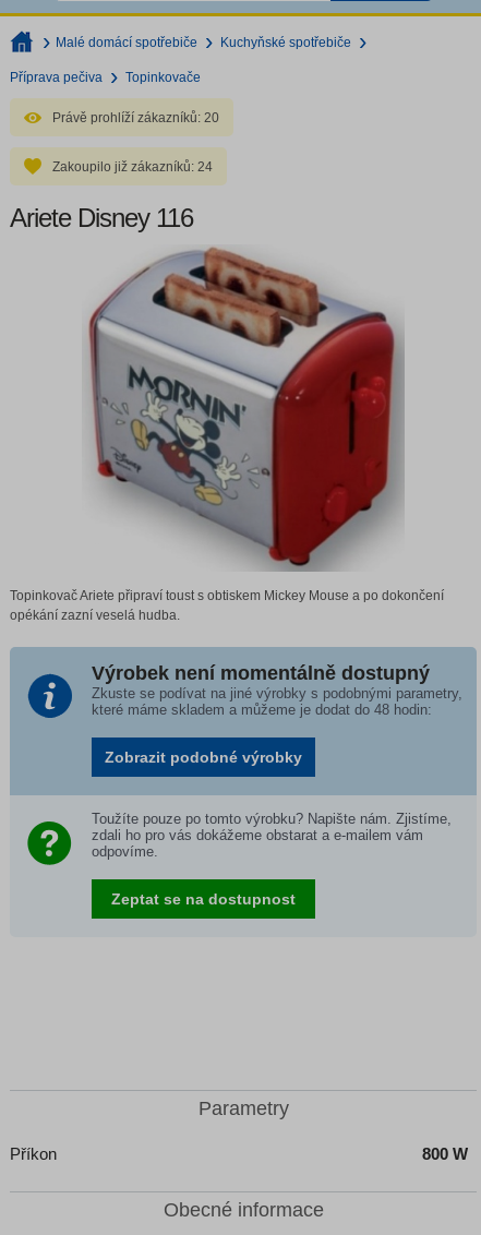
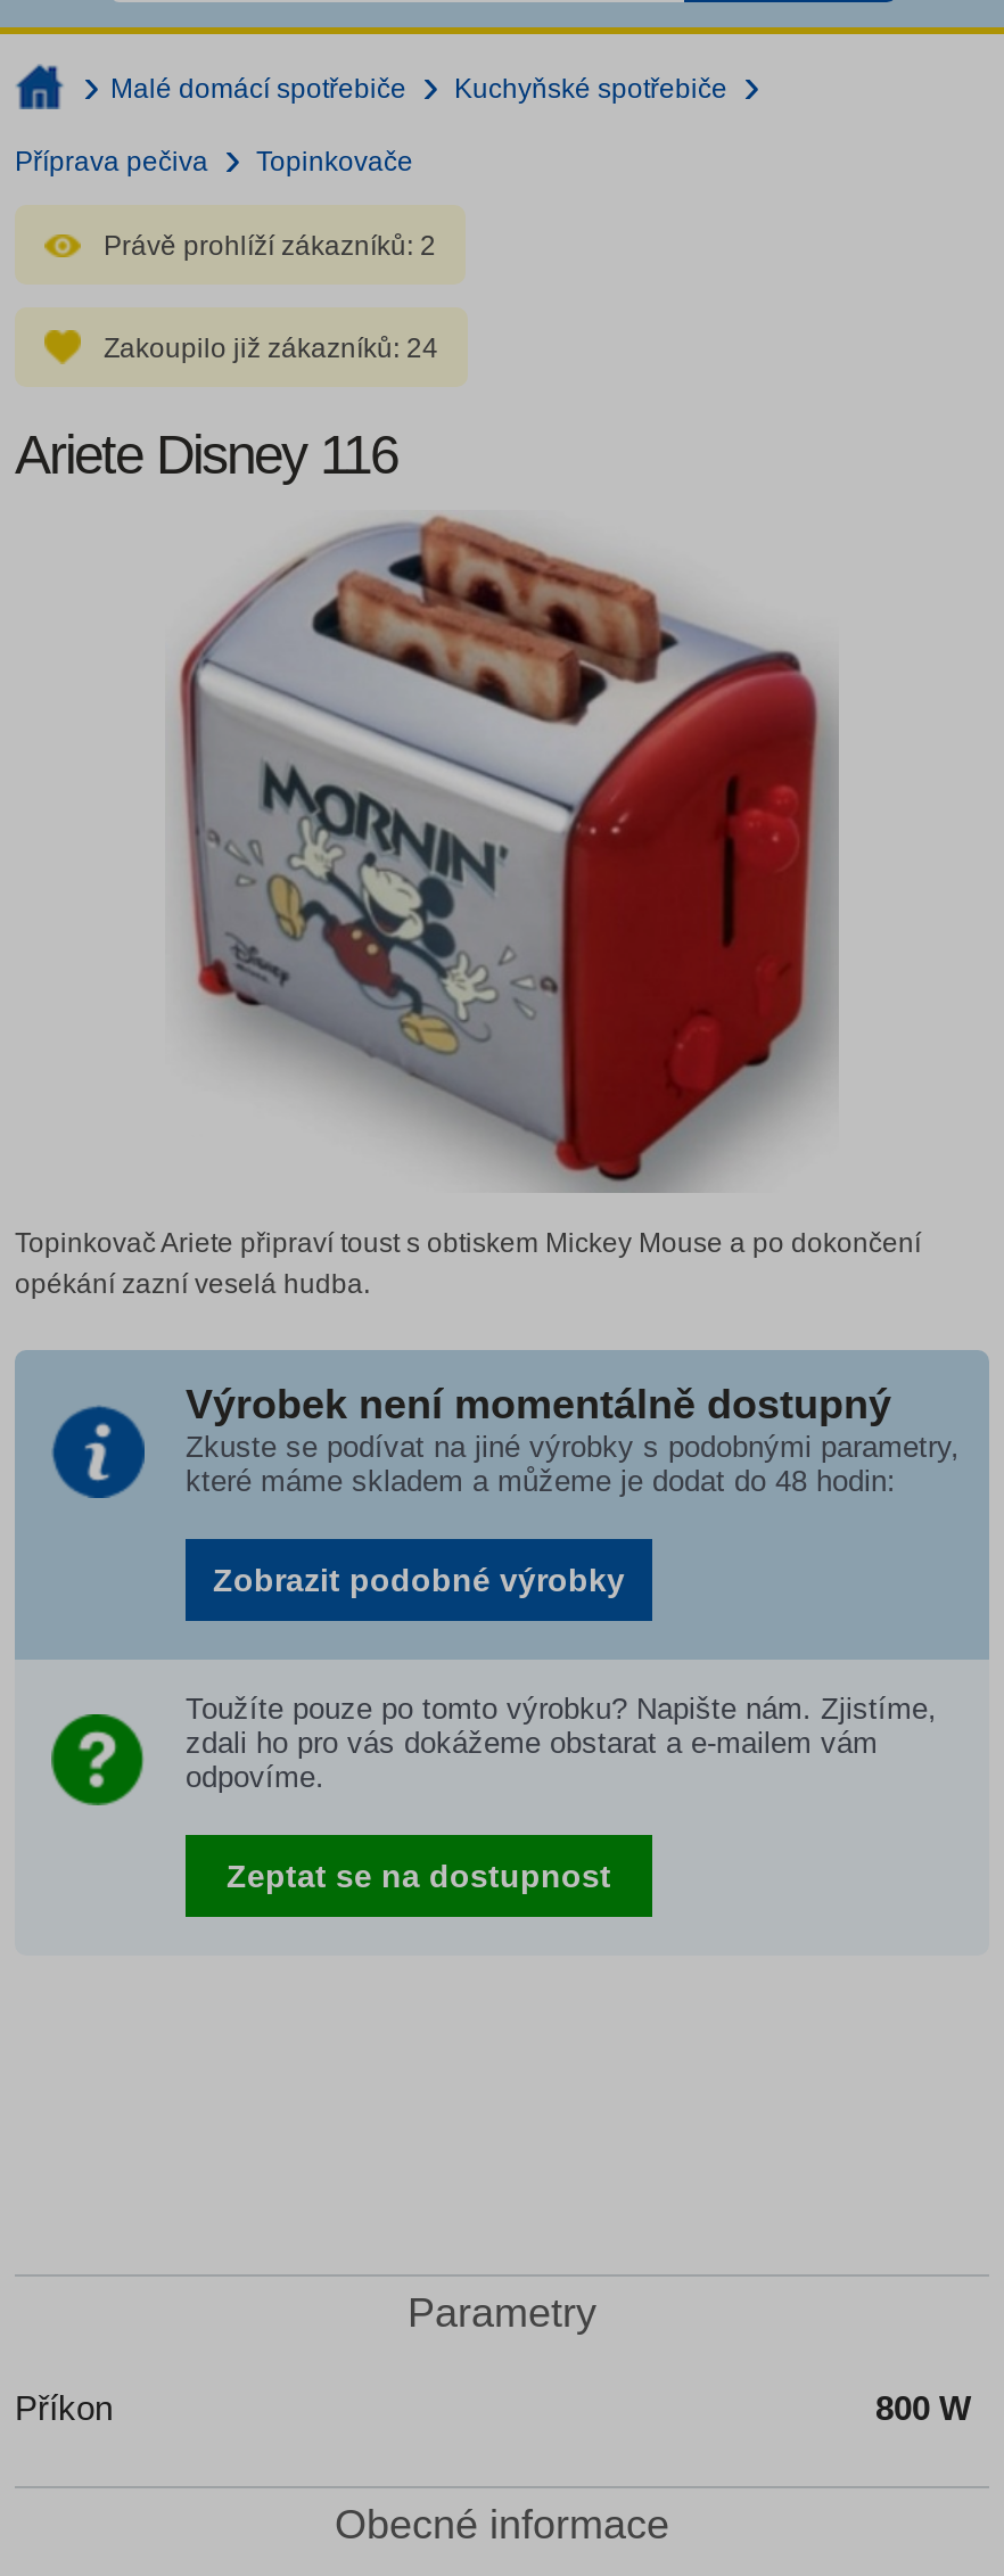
- Právě prohlíží zákazníků: 20
+ Právě prohlíží zákazníků: 2
